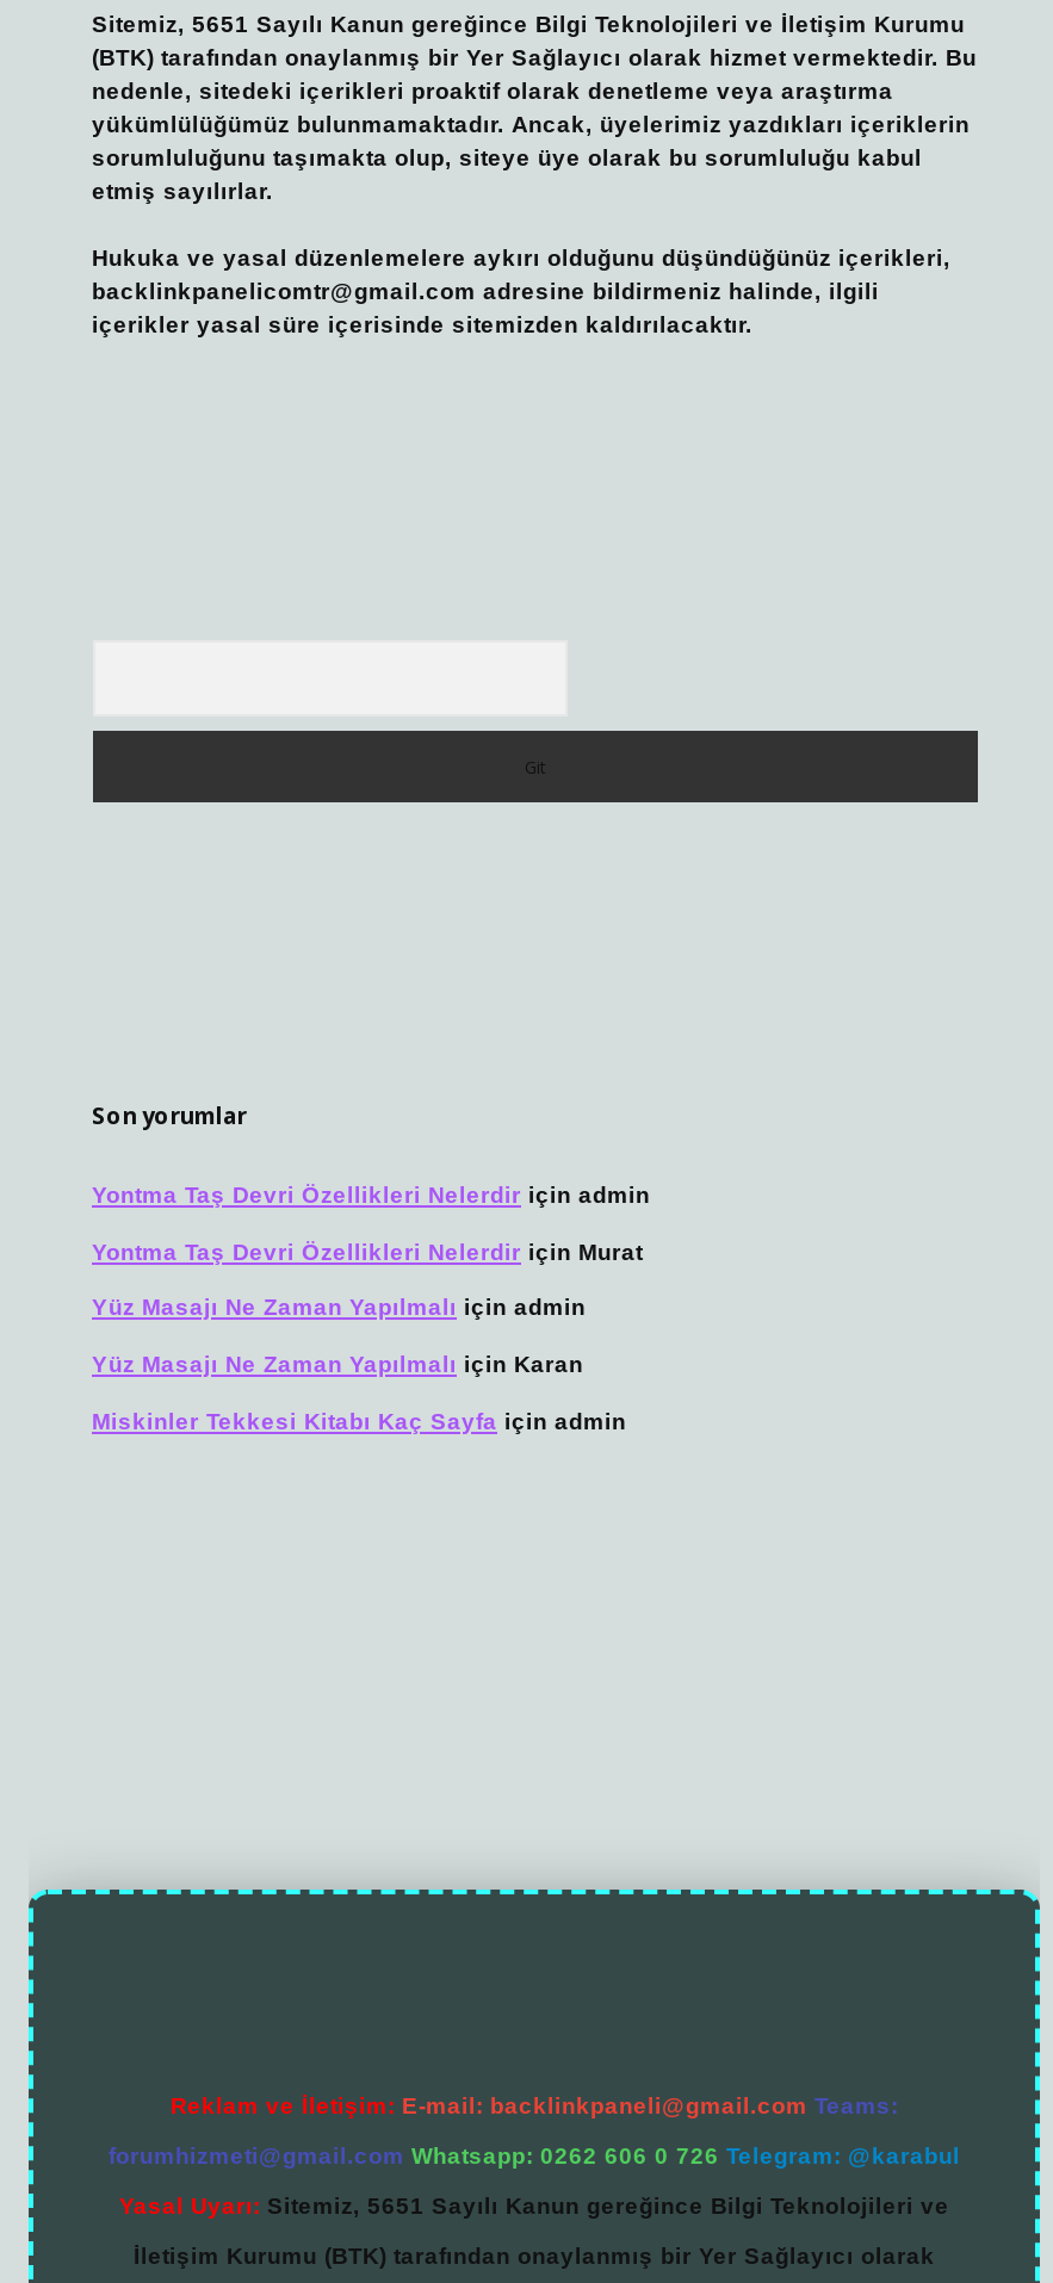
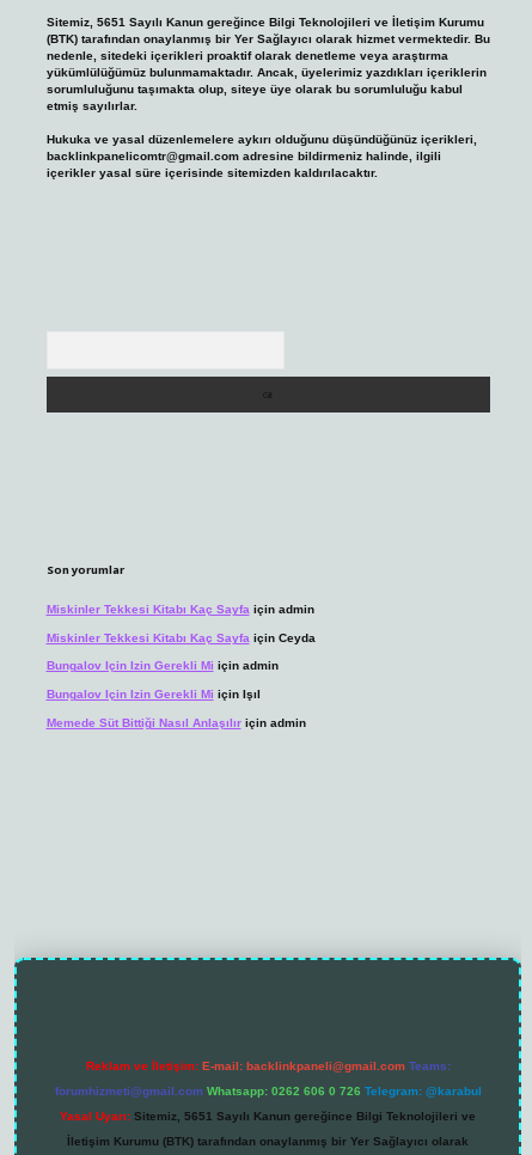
- Yontma Taş Devri Özellikleri Nelerdir için admin
- Yontma Taş Devri Özellikleri Nelerdir için Murat
- Yüz Masajı Ne Zaman Yapılmalı için admin
- Yüz Masajı Ne Zaman Yapılmalı için Karan

moved up: Miskinler Tekkesi Kitabı Kaç Sayfa için admin

+ Miskinler Tekkesi Kitabı Kaç Sayfa için Ceyda
+ Bungalov Için Izin Gerekli Mi için admin
+ Bungalov Için Izin Gerekli Mi için Işıl
+ Memede Süt Bittiği Nasıl Anlaşılır için admin
